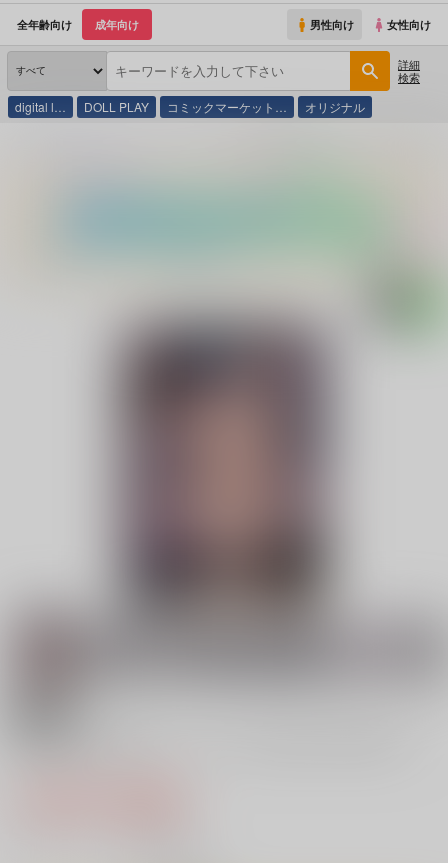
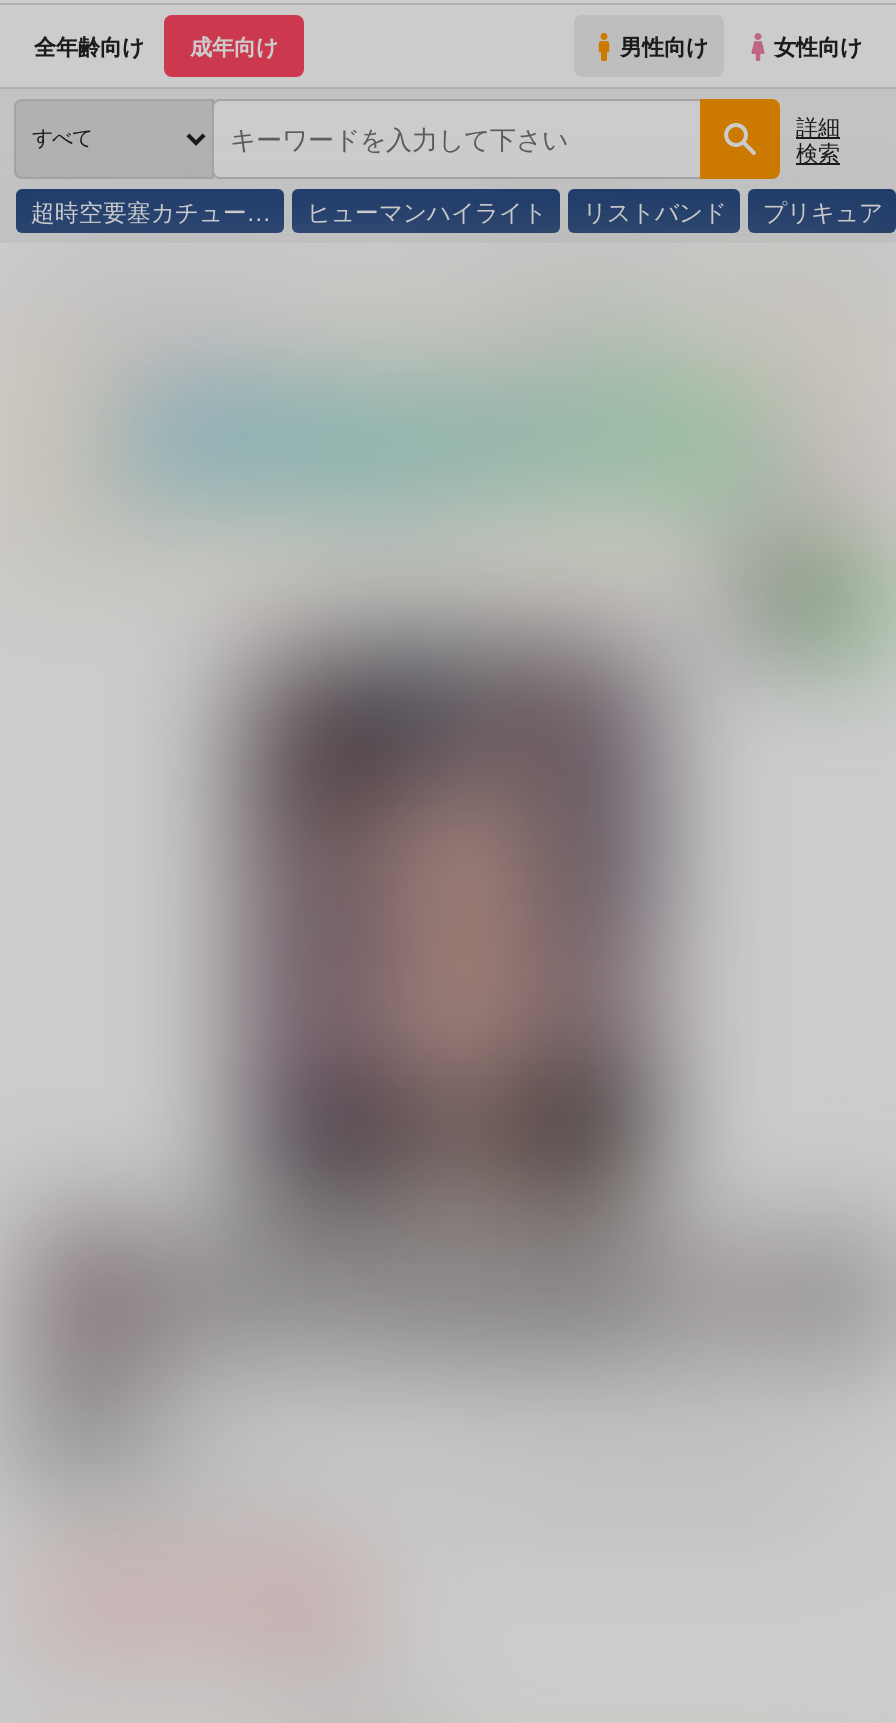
- digital l…
- DOLL PLAY
- コミックマーケット…
- オリジナル
+ 超時空要塞カチュー…
+ ヒューマンハイライト
+ リストバンド
+ プリキュア
